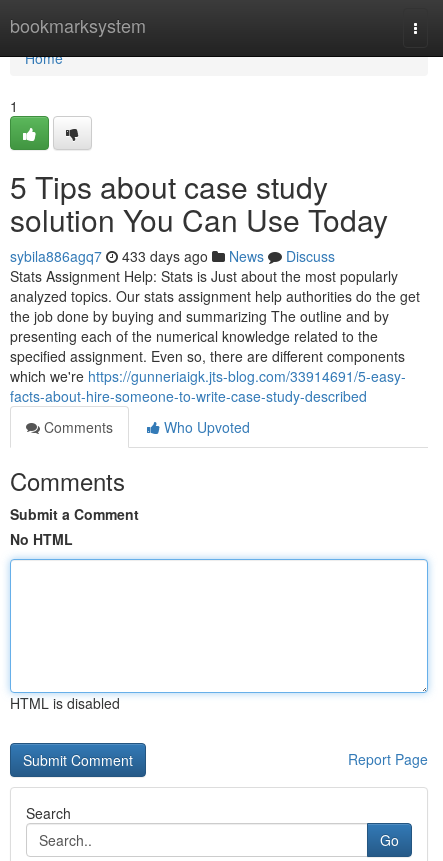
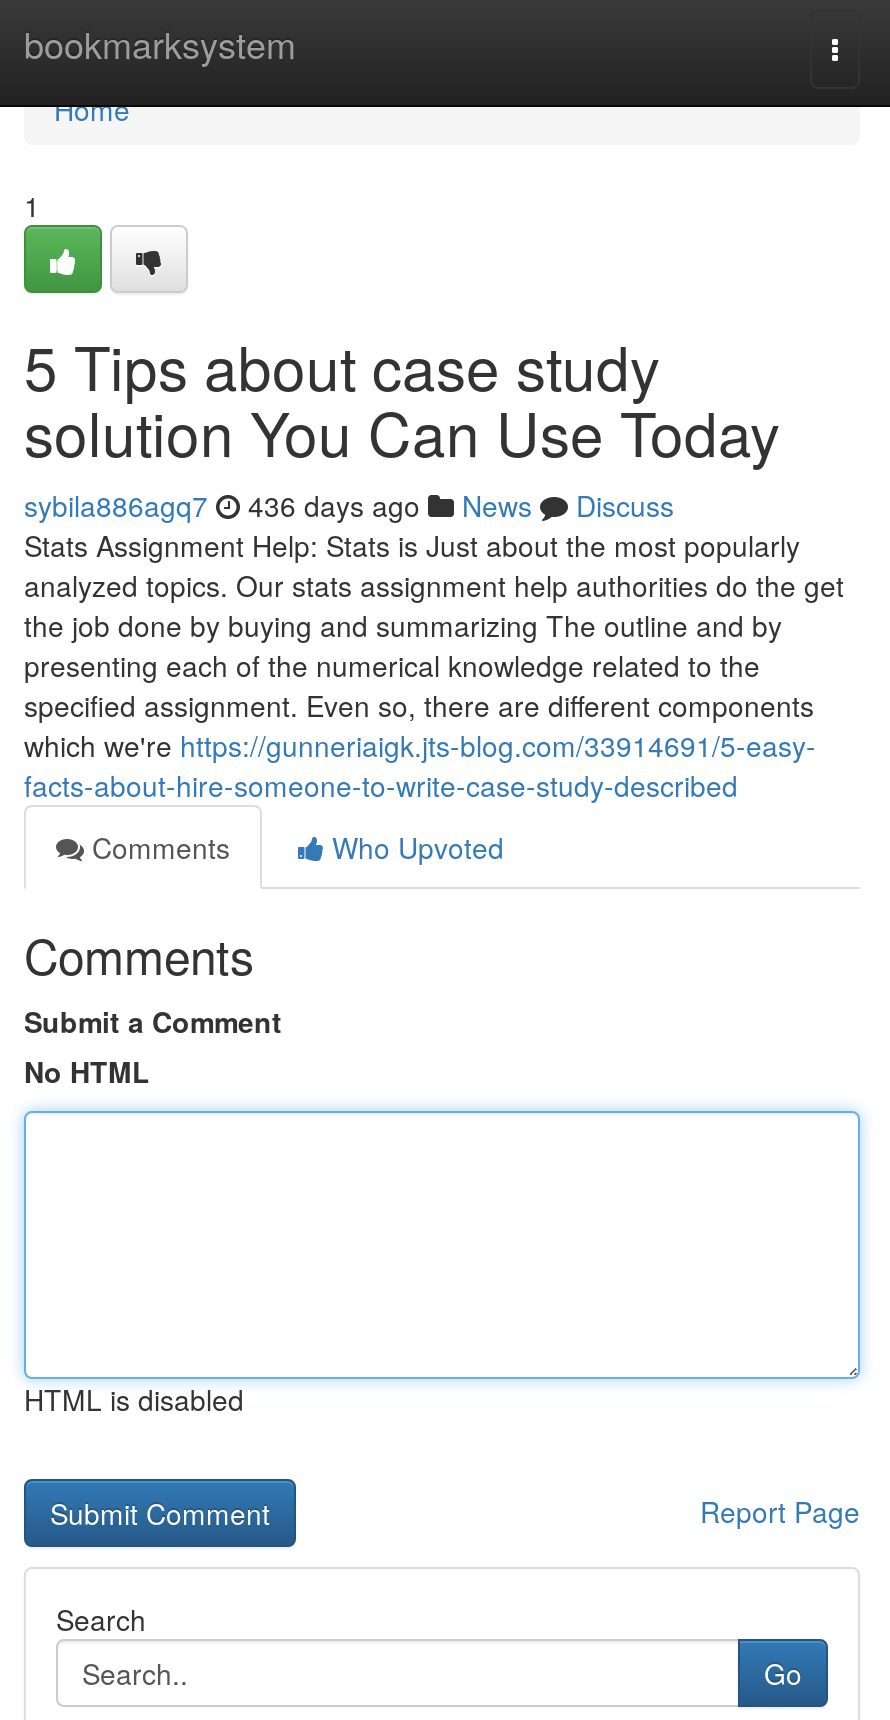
- sybila886agq7 433 days ago News Discuss
+ sybila886agq7 436 days ago News Discuss
